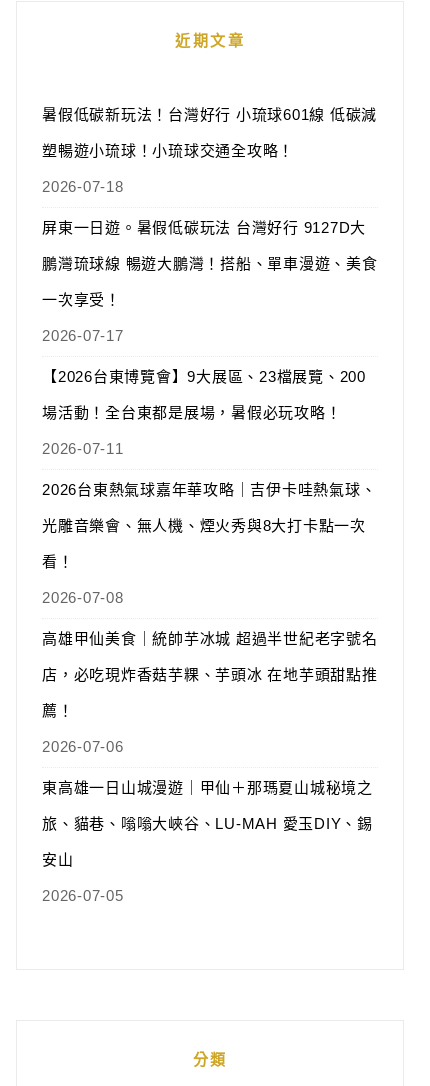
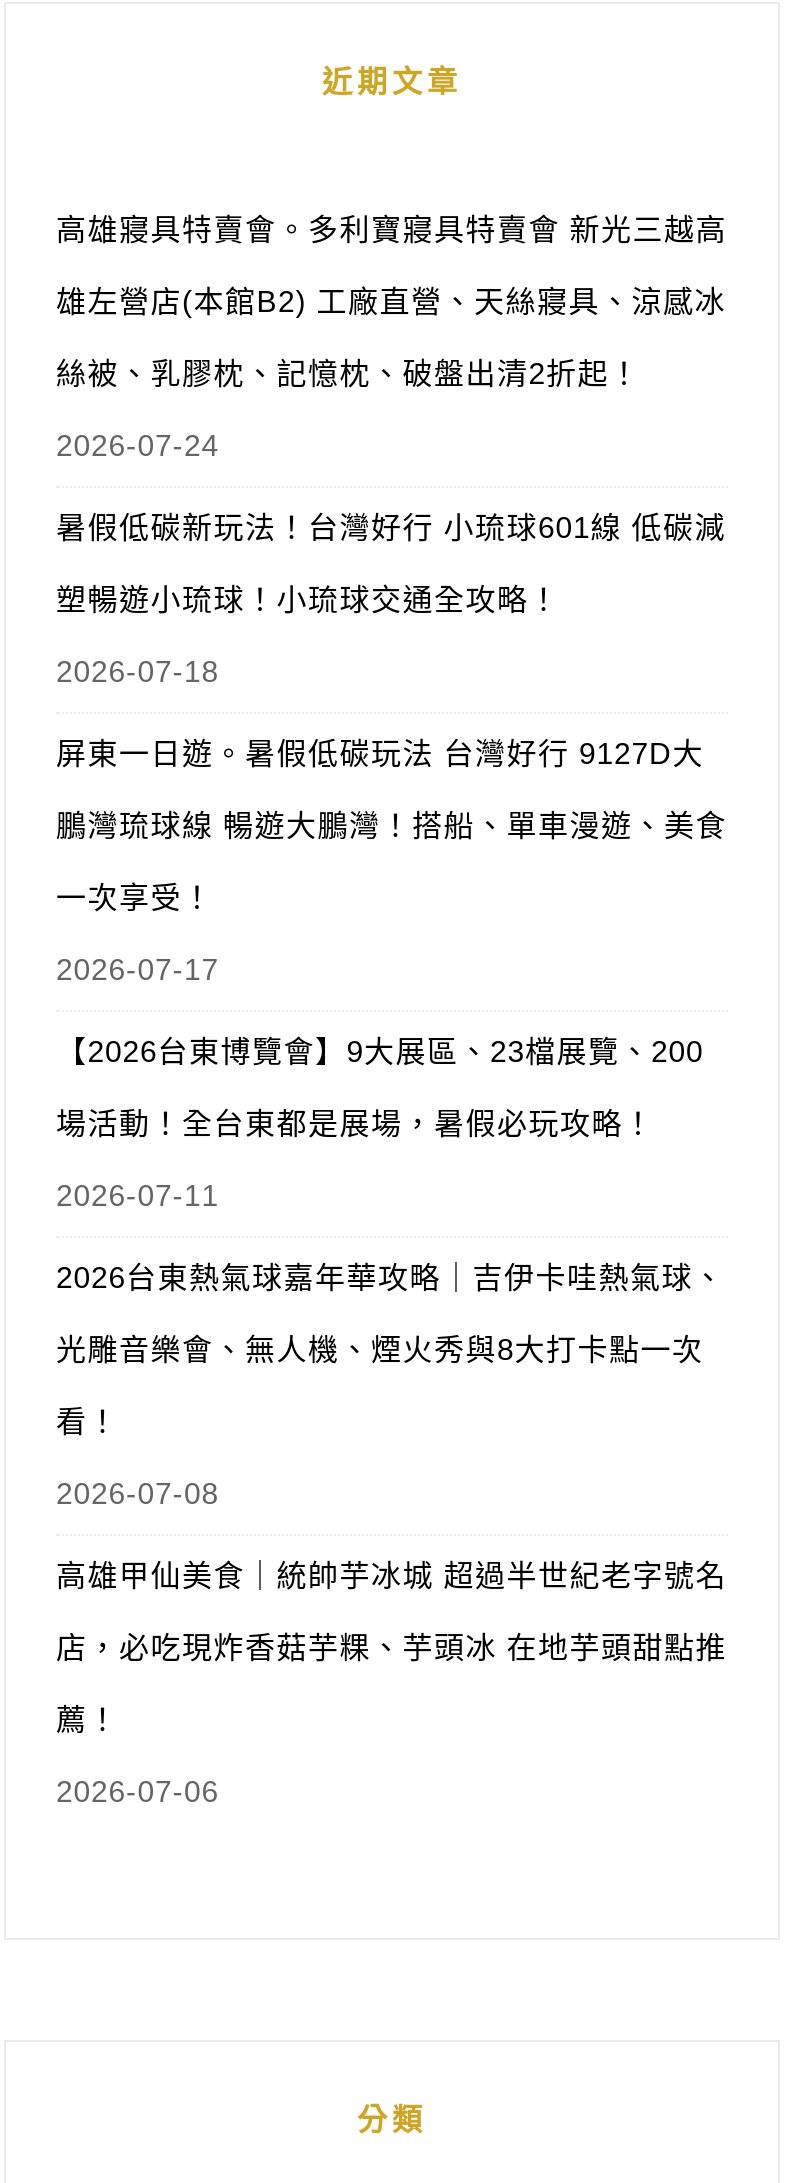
+ 高雄寢具特賣會。多利寶寢具特賣會 新光三越高
+ 雄左營店(本館B2) 工廠直營、天絲寢具、涼感冰
+ 絲被、乳膠枕、記憶枕、破盤出清2折起！
+ 2026-07-24

moved down: 暑假低碳新玩法！台灣好行 小琉球601線 低碳減 | 塑暢遊小琉球！小琉球交通全攻略！ | 2026-07-18 | ... | 薦！ | 2026-07-06

- 東高雄一日山城漫遊｜甲仙＋那瑪夏山城秘境之
- 旅、貓巷、嗡嗡大峽谷、LU-MAH 愛玉DIY、錫
- 安山
- 2026-07-05
